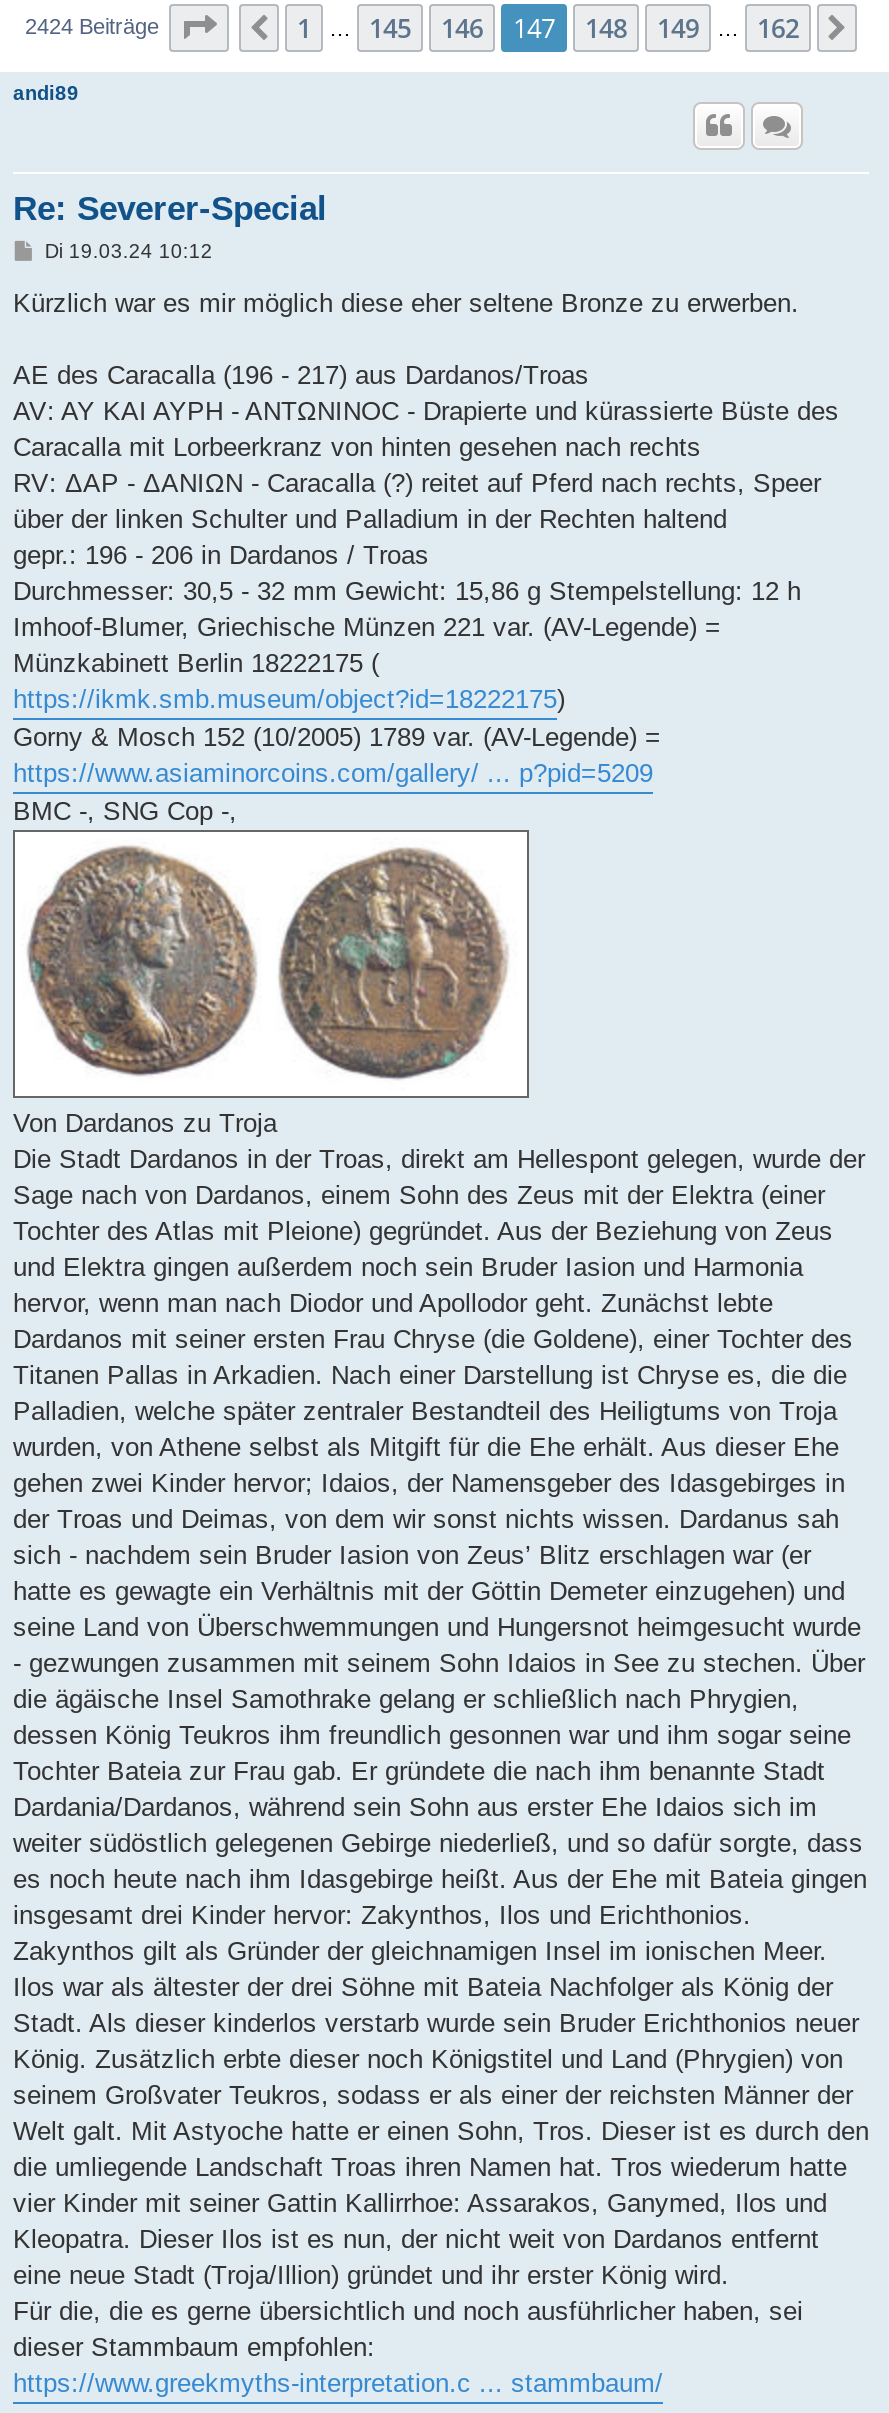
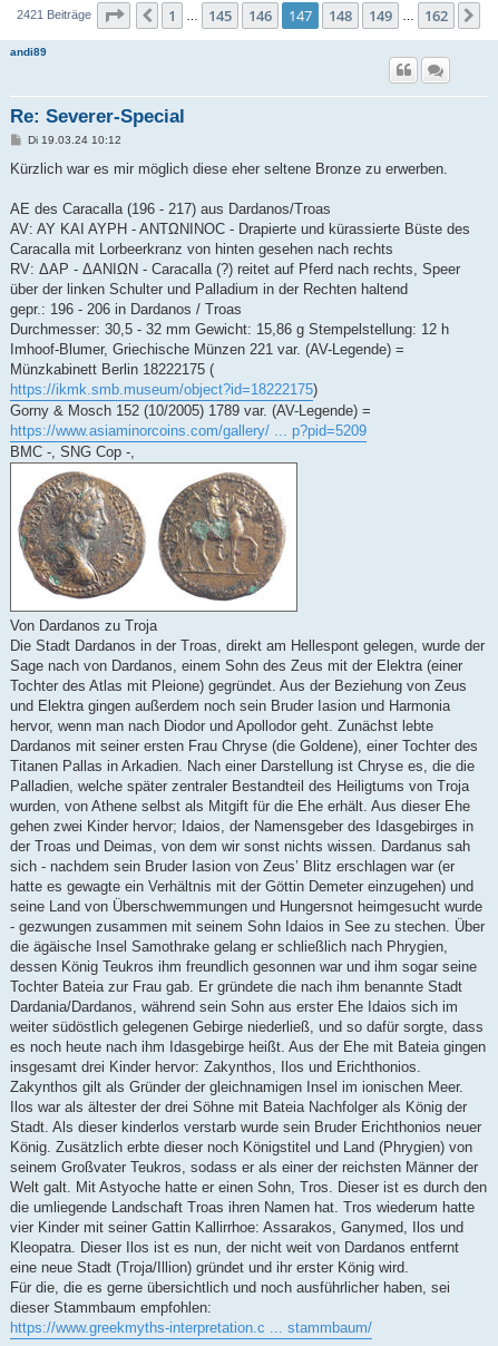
- 2424 Beiträge
+ 2421 Beiträge
